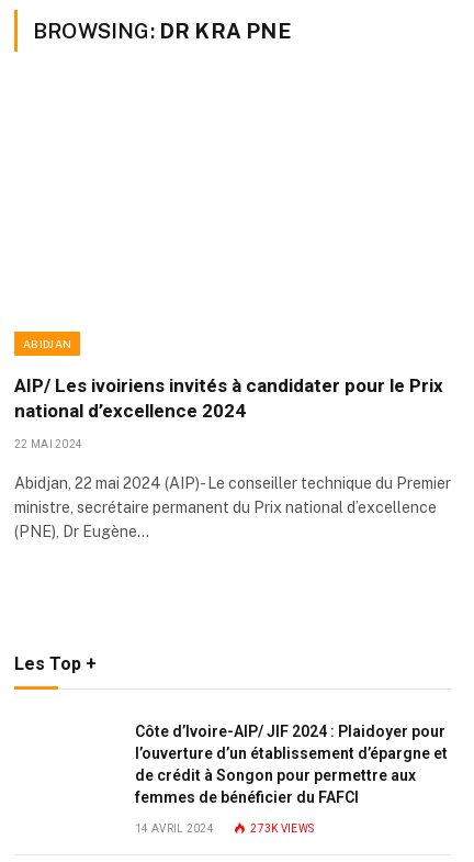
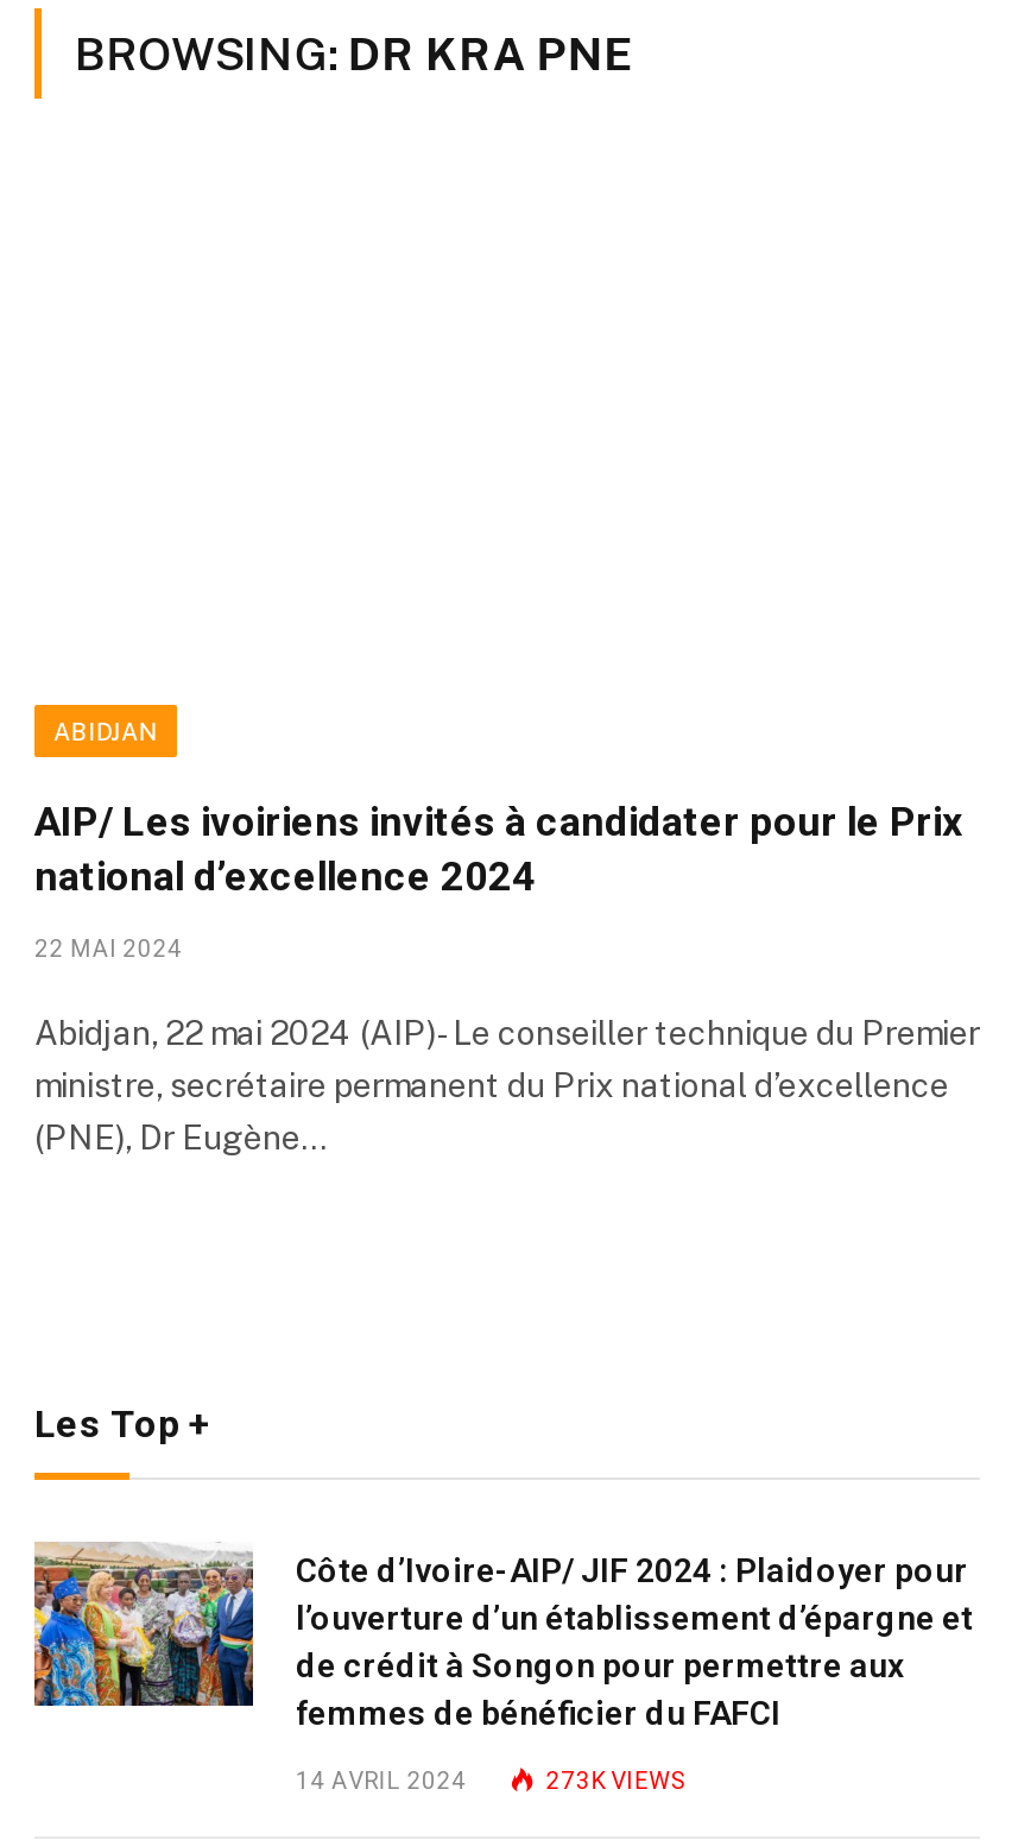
+ [image]
